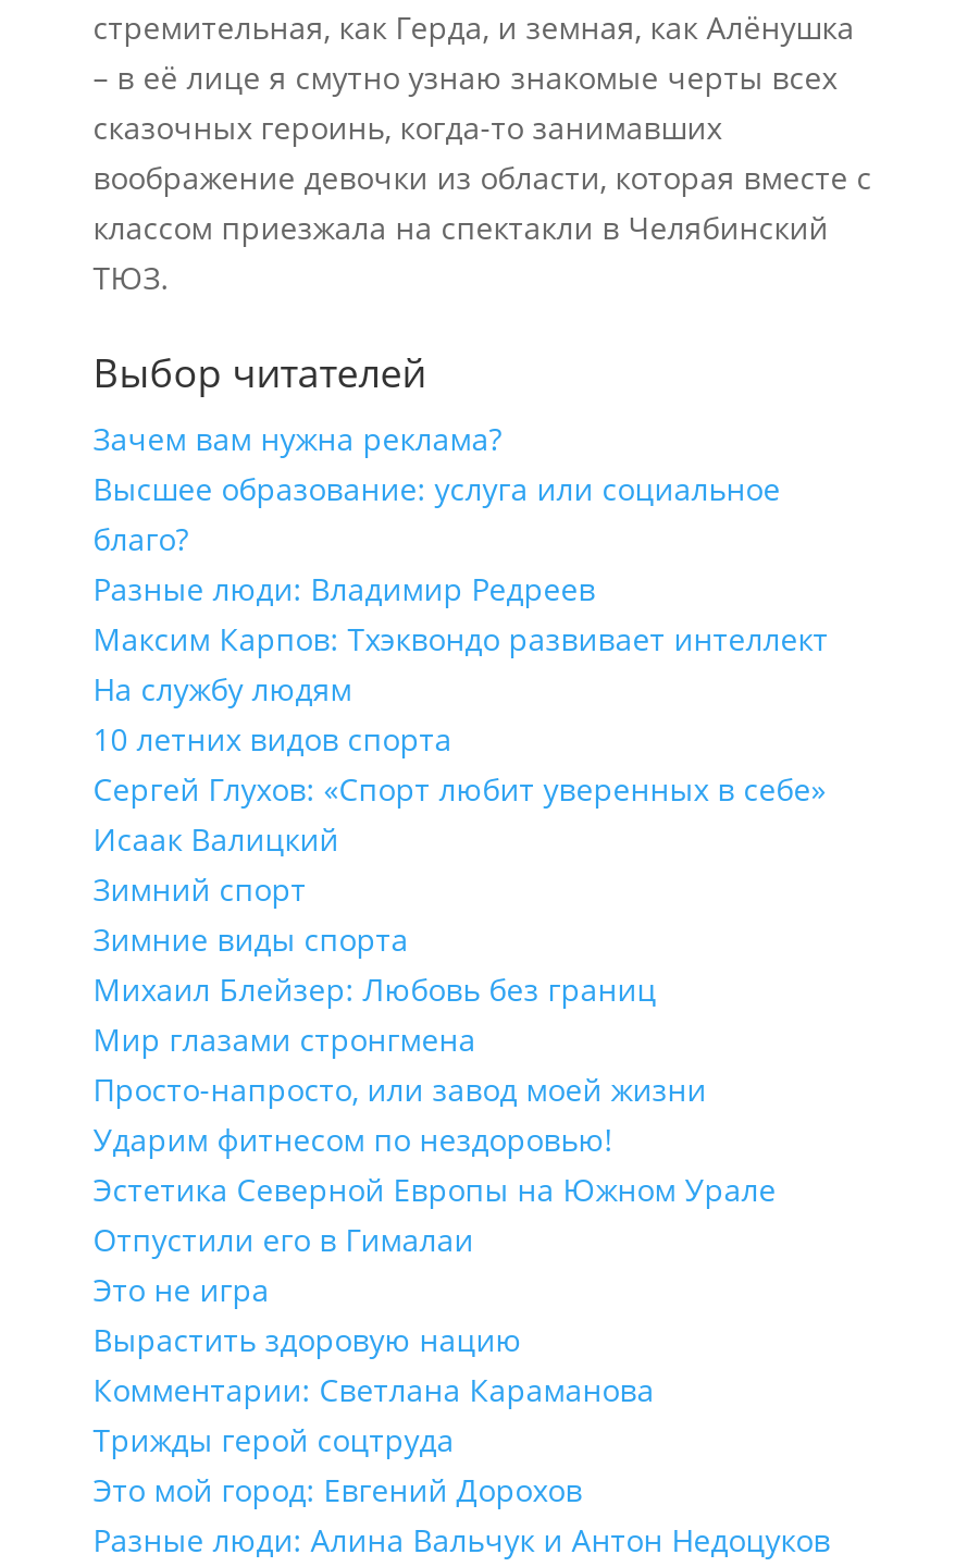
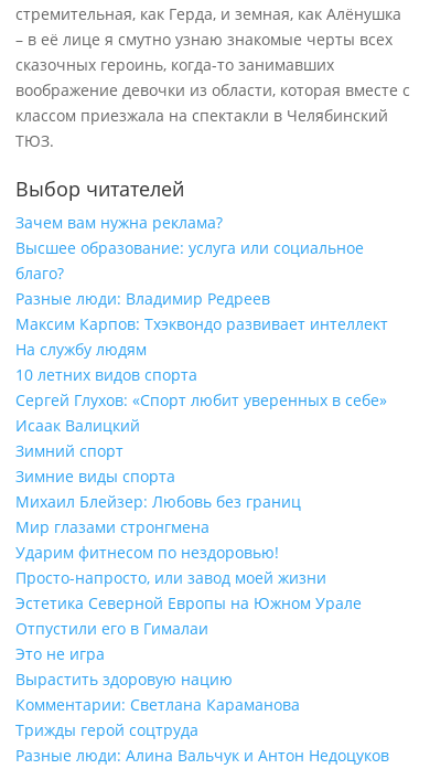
moved down: Просто-напросто, или завод моей жизни

- Это мой город: Евгений Дорохов
